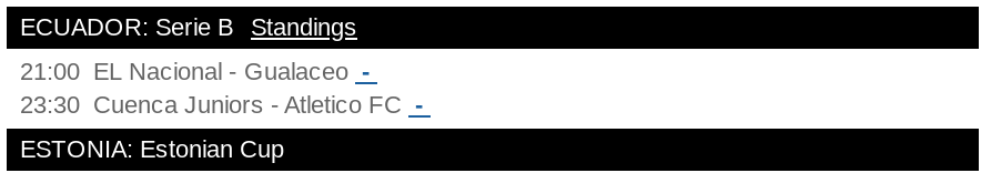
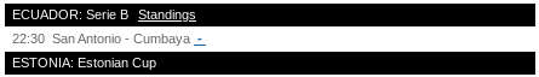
- 21:00 EL Nacional - Gualaceo -
- 23:30 Cuenca Juniors - Atletico FC -
+ 22:30 San Antonio - Cumbaya -
